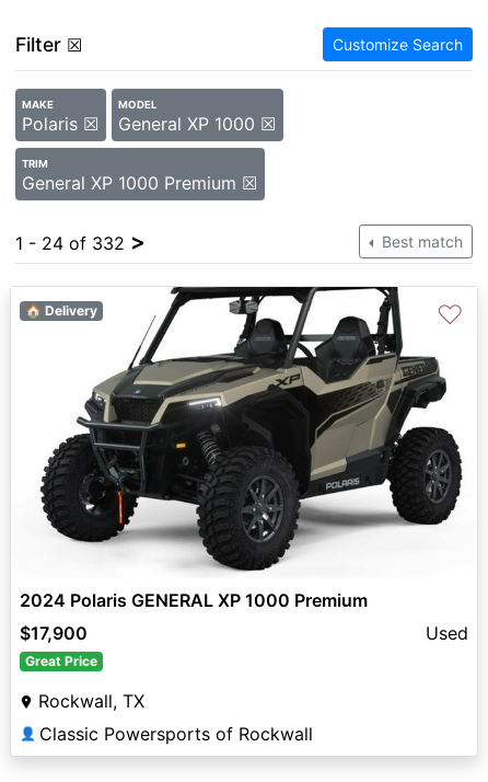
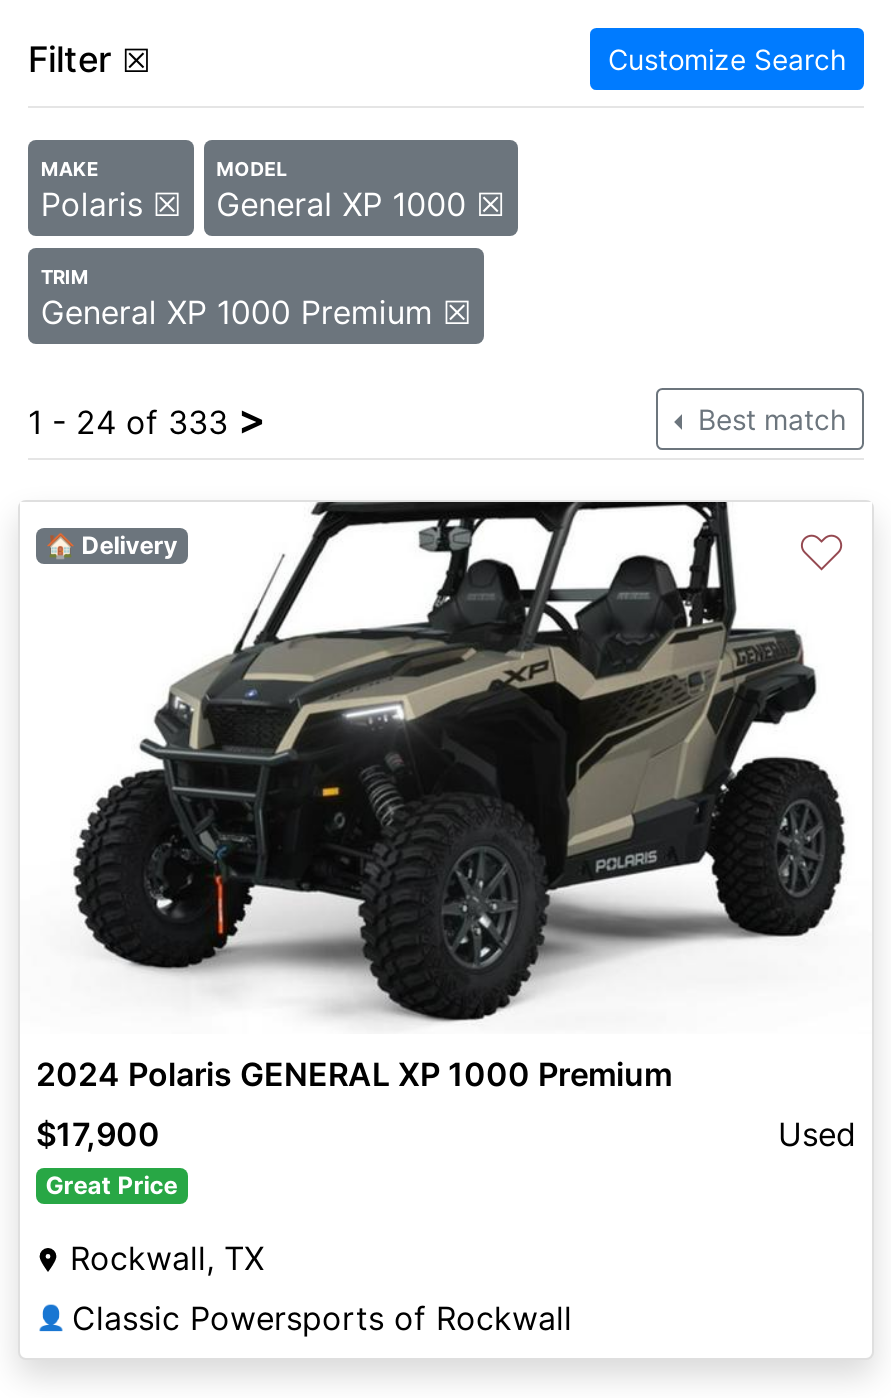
- 1 - 24 of 332 >
+ 1 - 24 of 333 >
